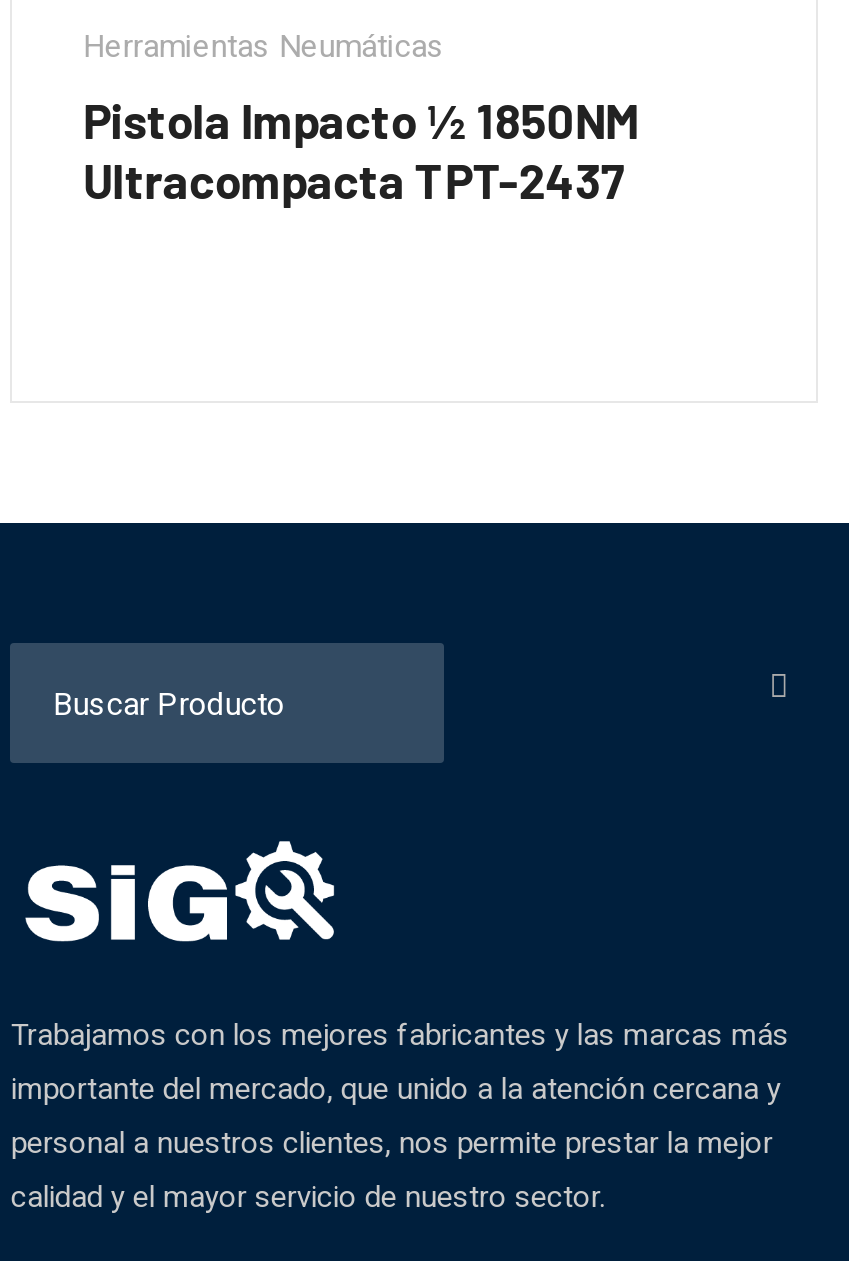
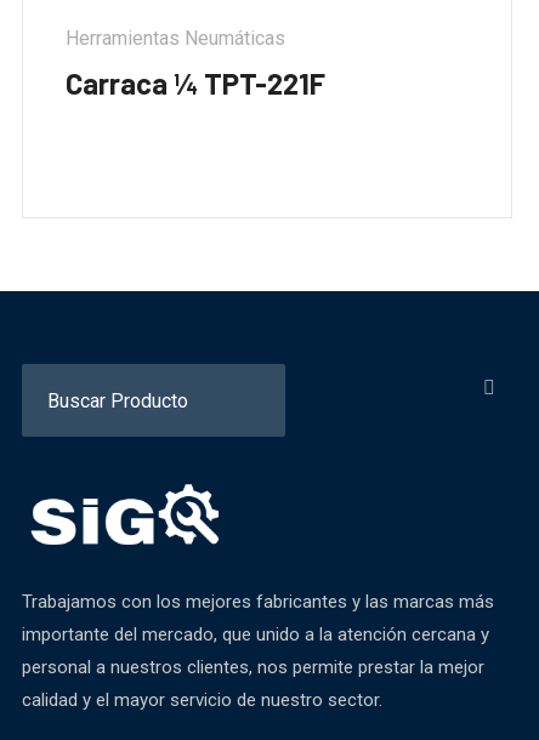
- Pistola Impacto ½ 1850NM
- Ultracompacta TPT-2437
+ Carraca ¼ TPT-221F
